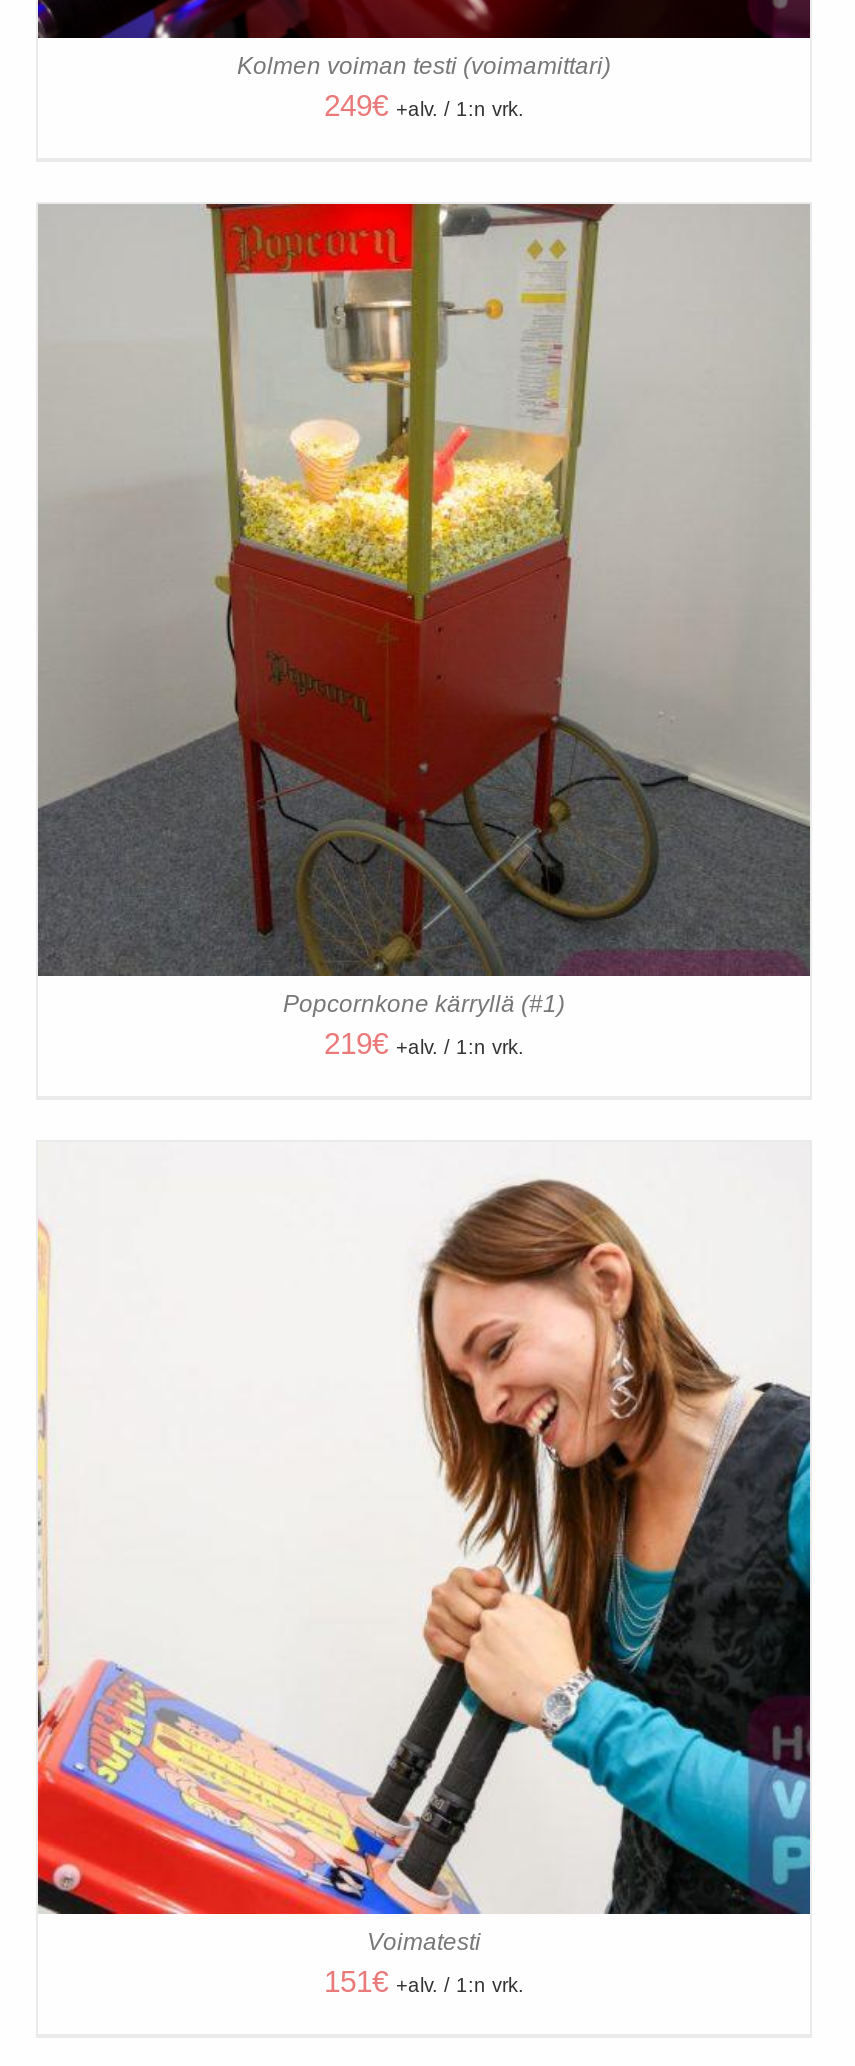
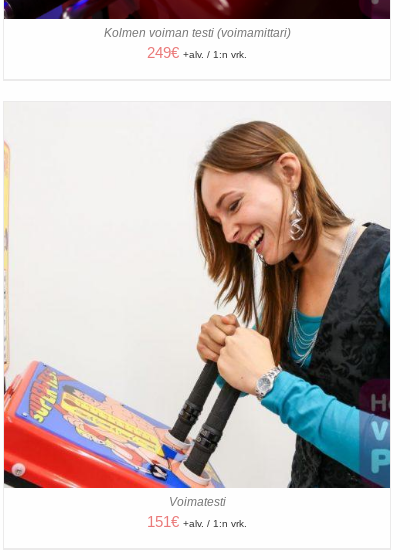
- [image]
- Popcornkone kärryllä (#1)
- 219€ +alv. / 1:n vrk.
